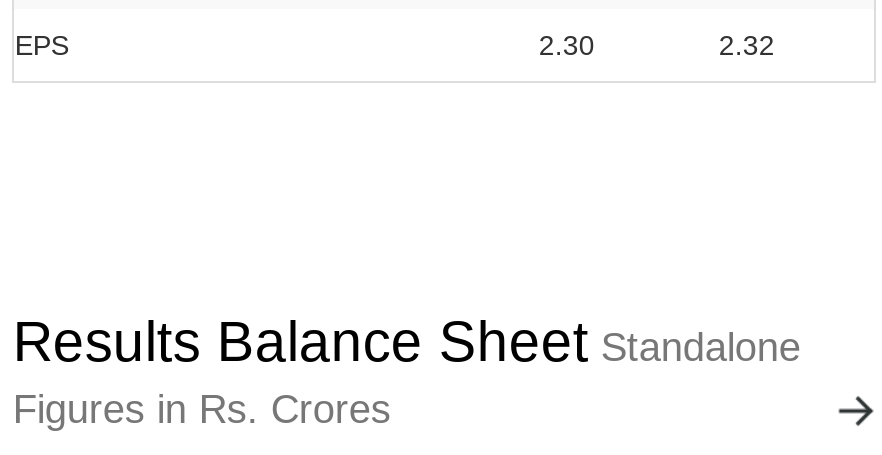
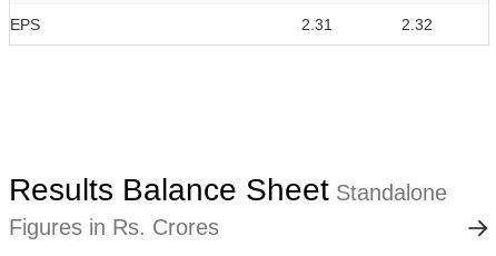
- 2.30
+ 2.31
